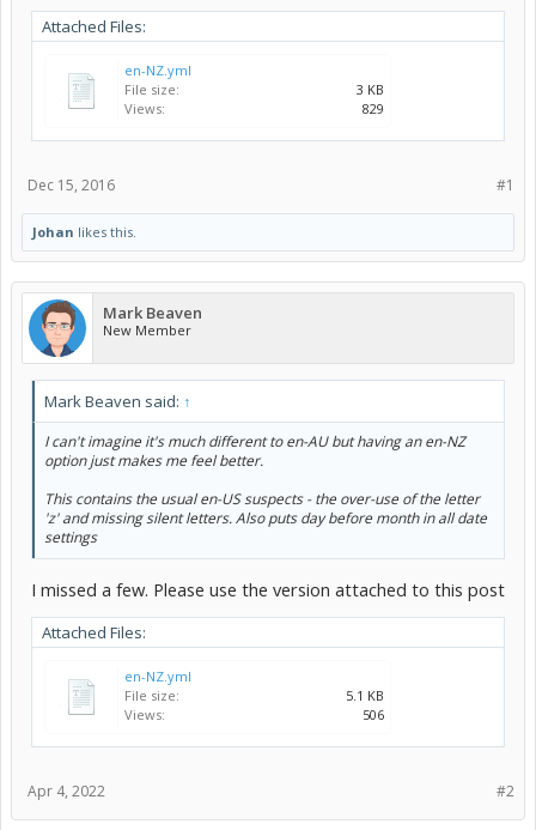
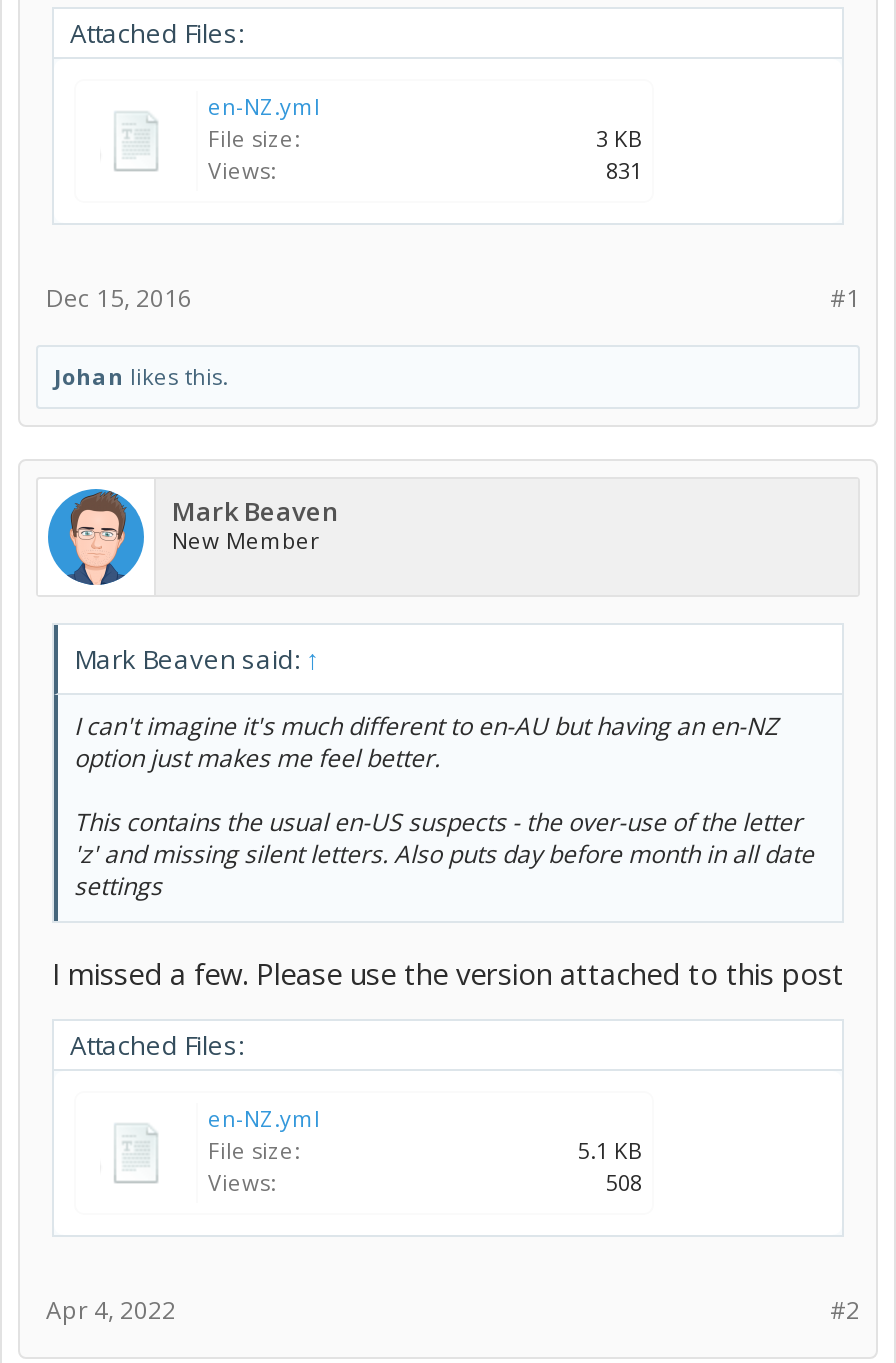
- 829
+ 831

- 506
+ 508
